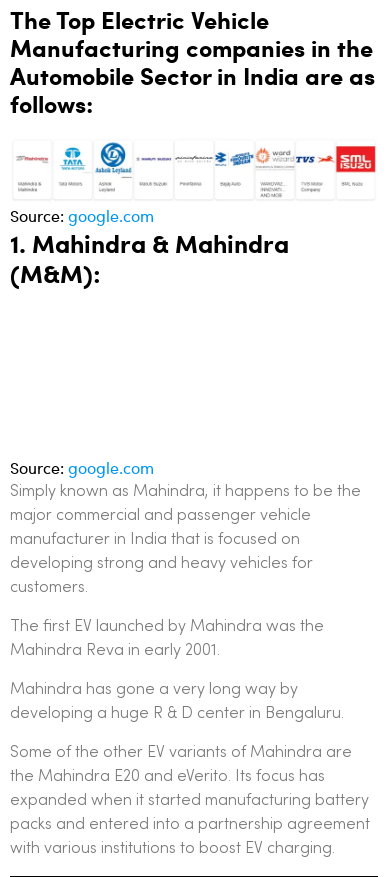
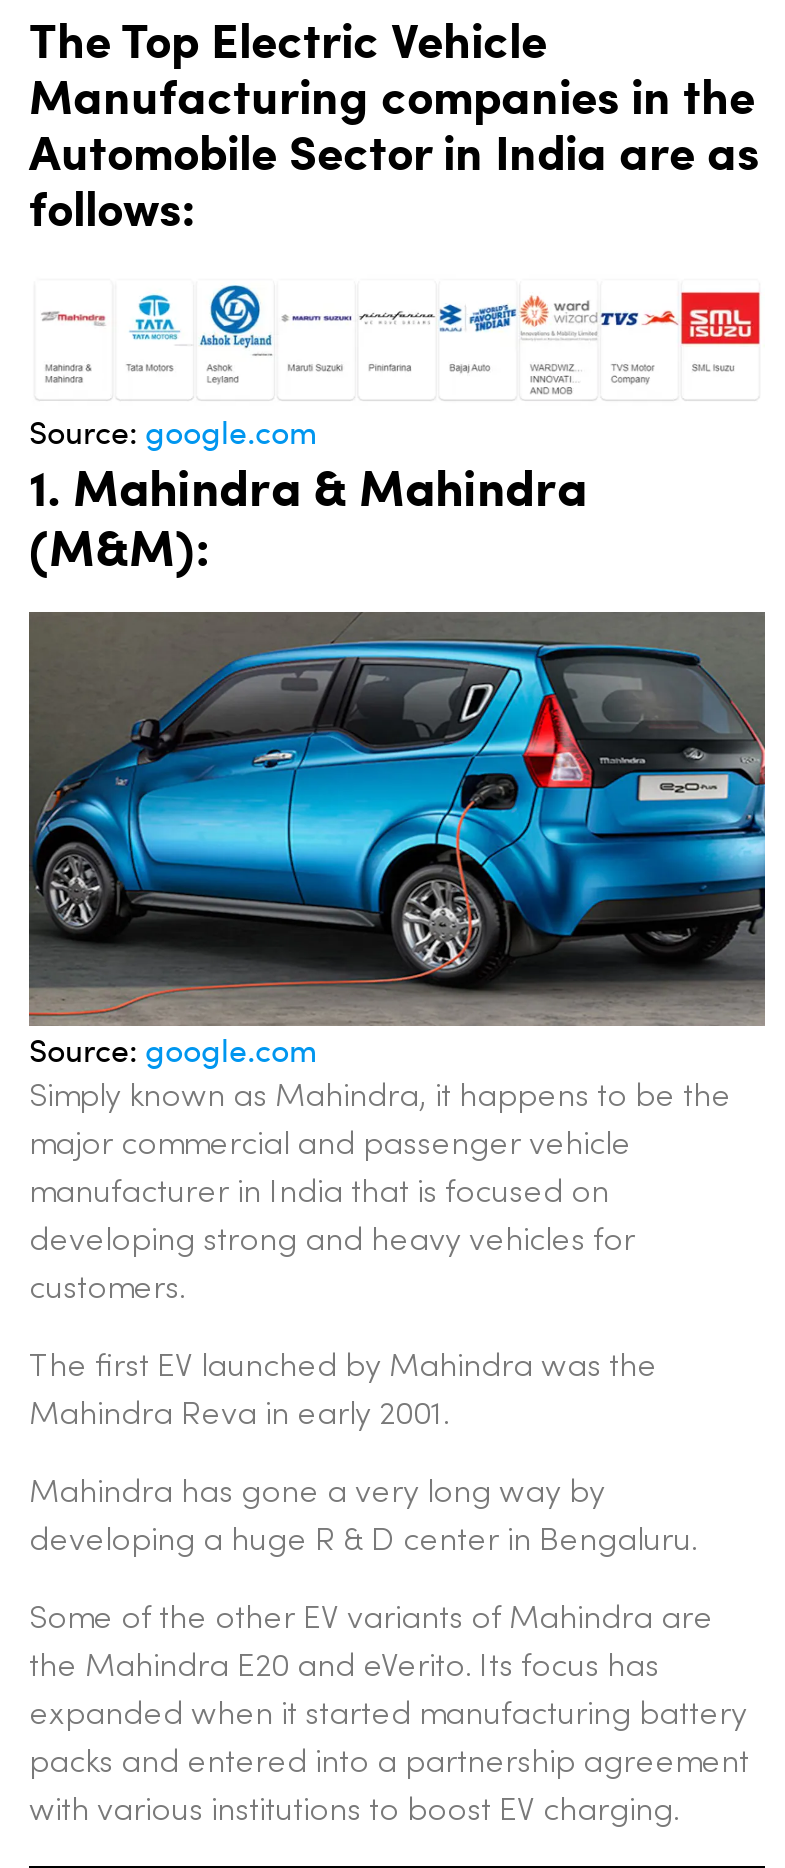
+ [image]
